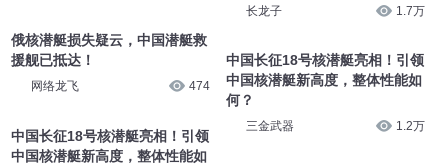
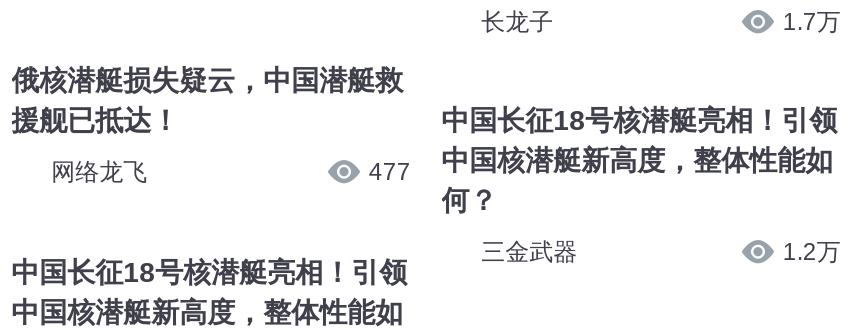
- 474 中国核潜艇新高度，整体性能如
+ 477 中国核潜艇新高度，整体性能如
